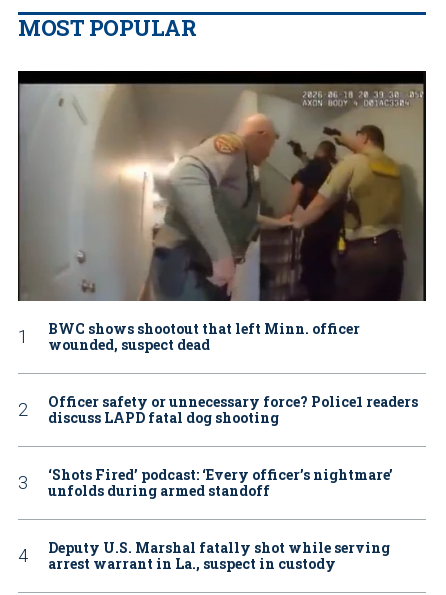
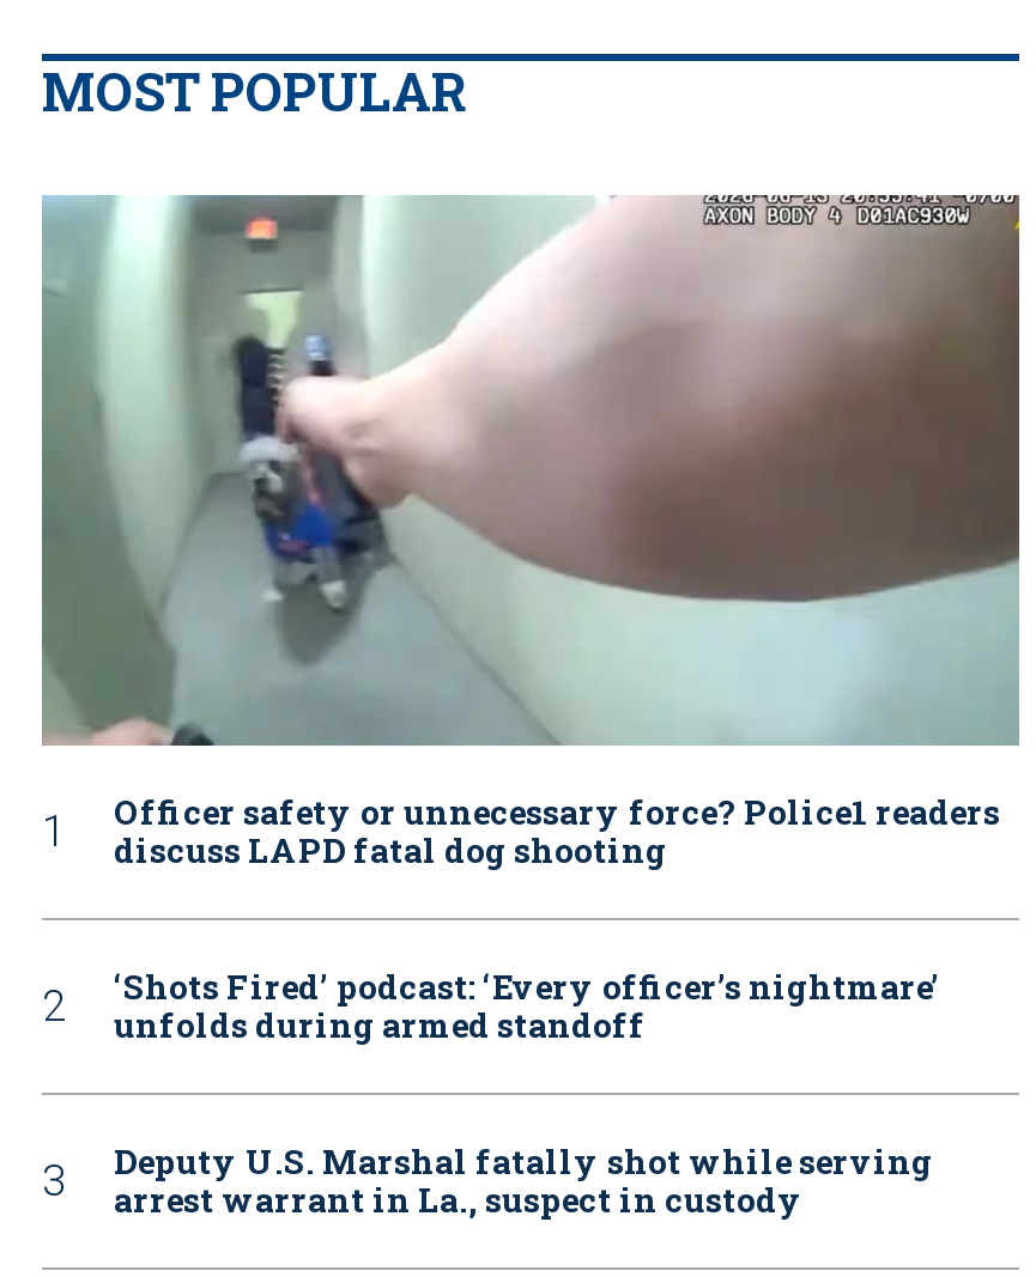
- [image]
+ [image]

- BWC shows shootout that left Minn. officer
- wounded, suspect dead
